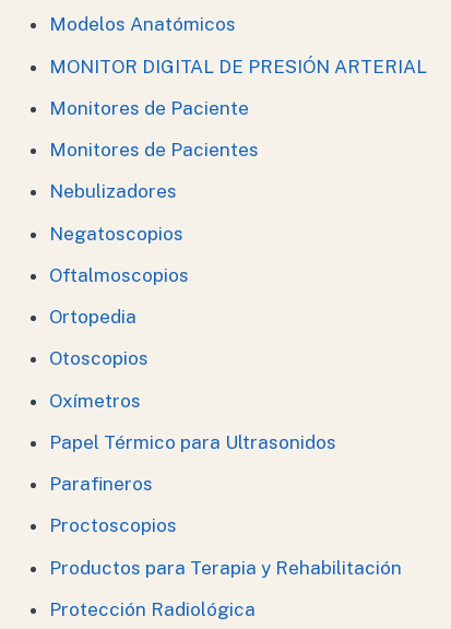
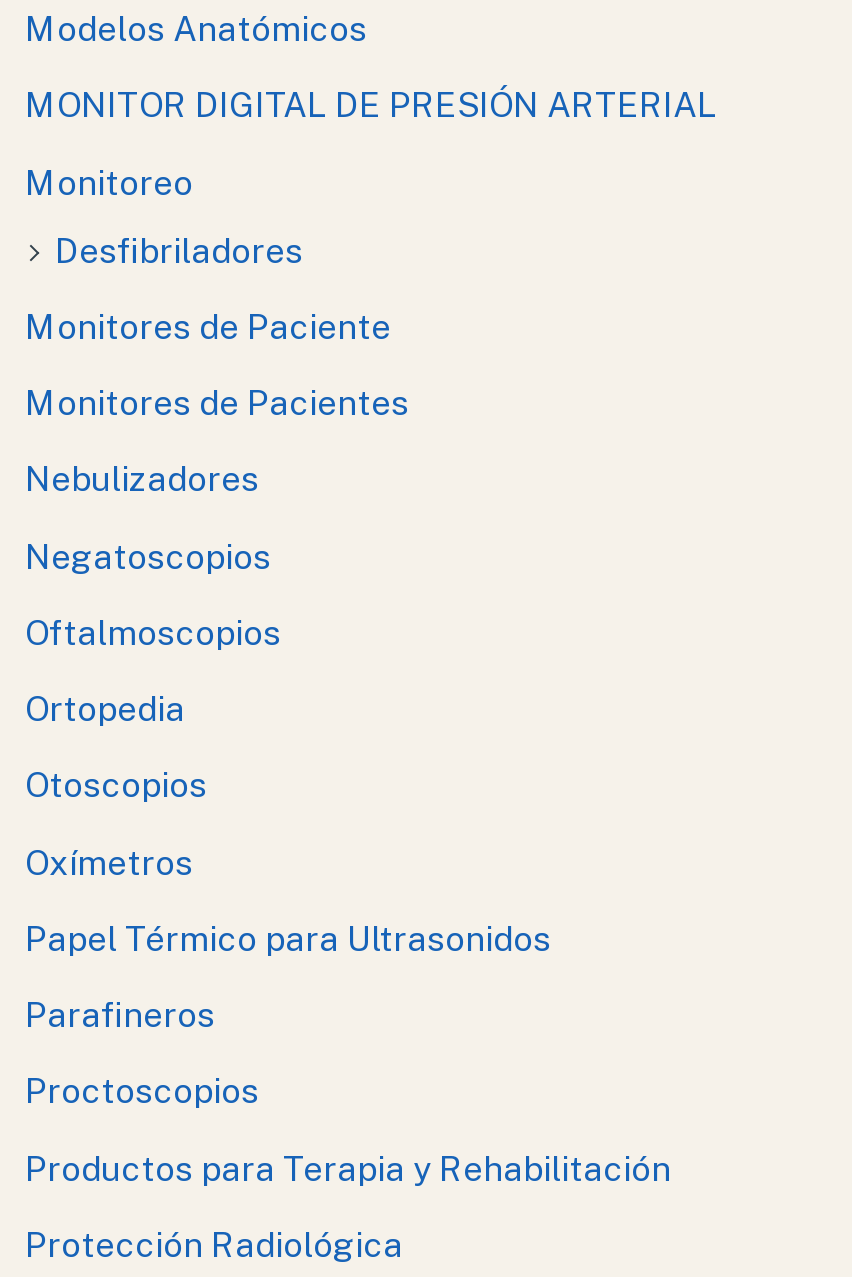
+ Monitoreo
+ Desfibriladores
